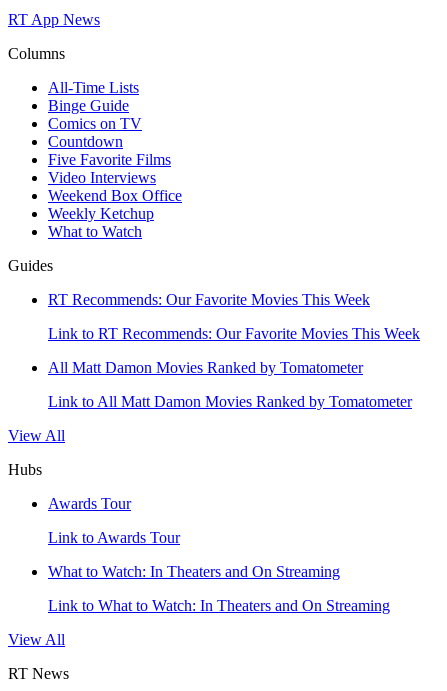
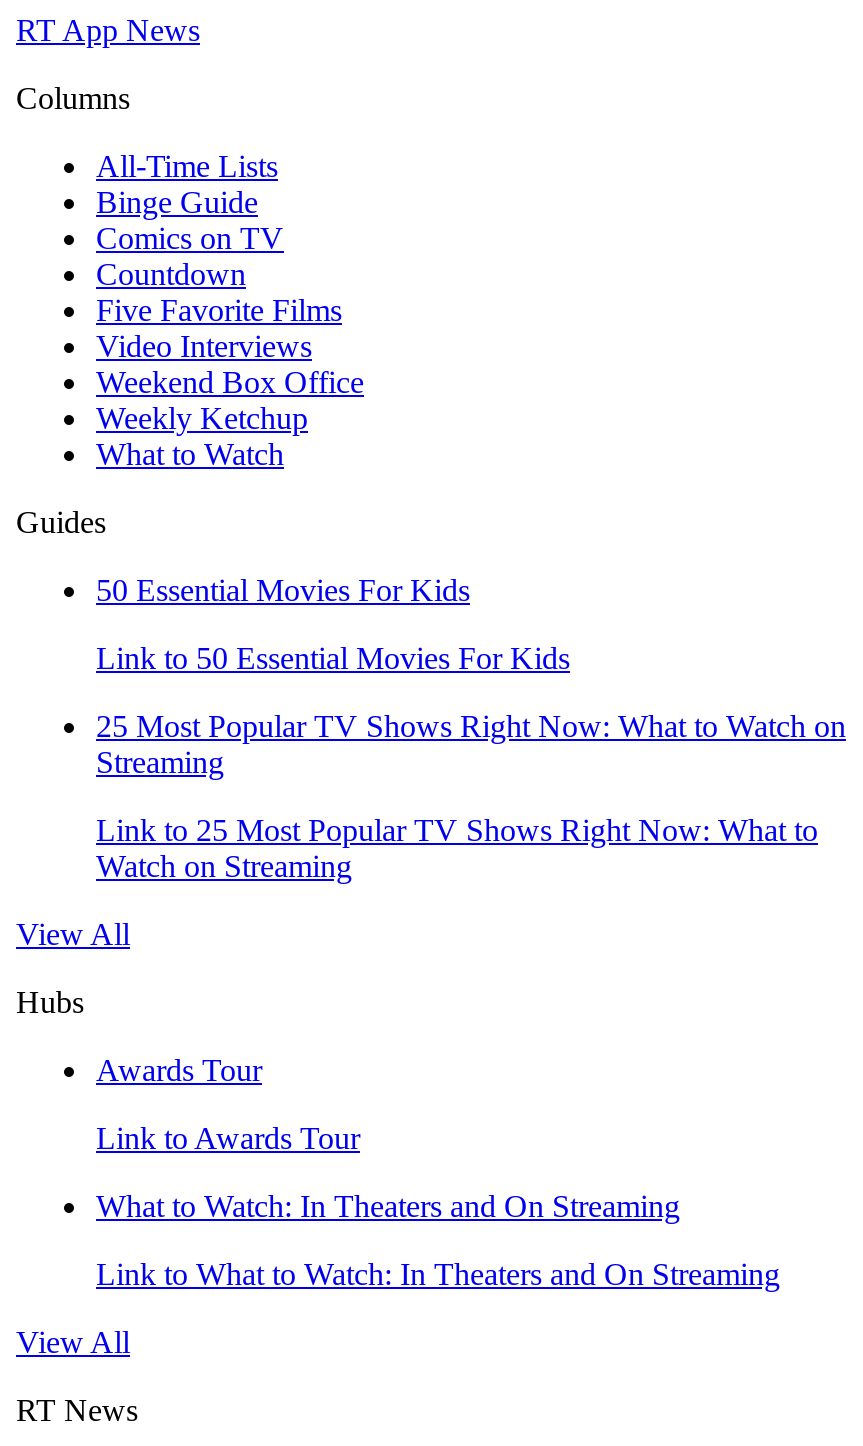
- RT Recommends: Our Favorite Movies This Week
+ 50 Essential Movies For Kids

- Link to RT Recommends: Our Favorite Movies This Week
+ Link to 50 Essential Movies For Kids

- All Matt Damon Movies Ranked by Tomatometer
+ 25 Most Popular TV Shows Right Now: What to Watch on
+ Streaming

- Link to All Matt Damon Movies Ranked by Tomatometer
+ Link to 25 Most Popular TV Shows Right Now: What to
+ Watch on Streaming
